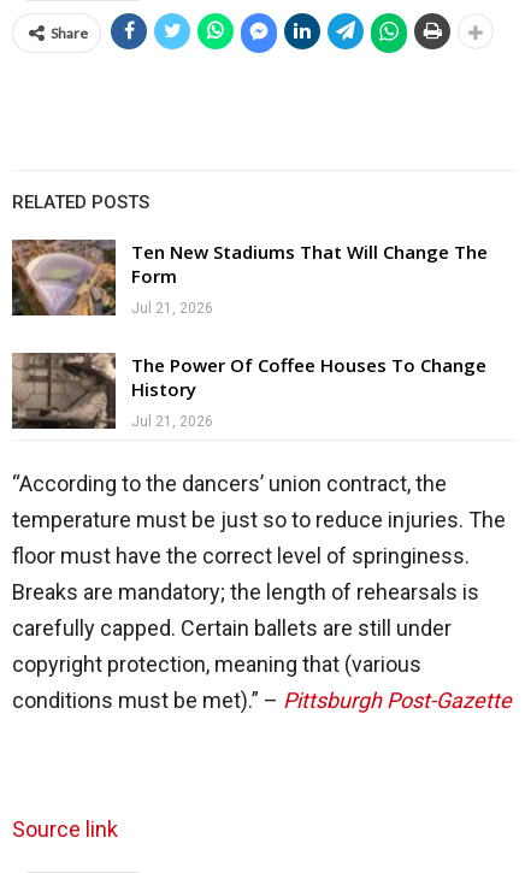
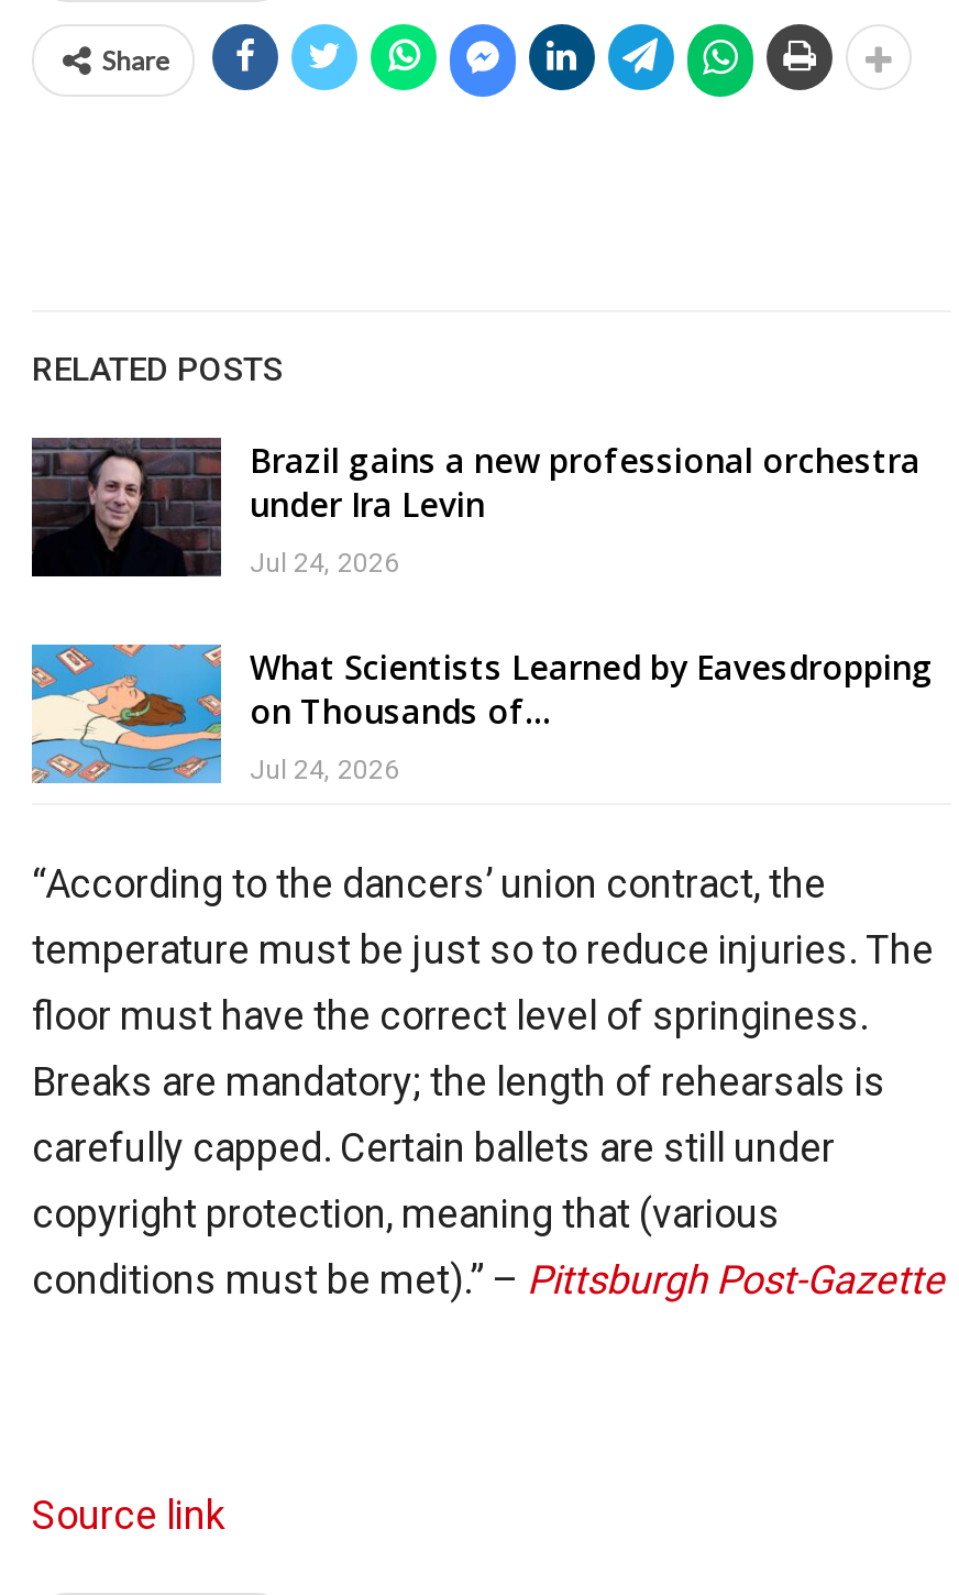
- [image]
- Ten New Stadiums That Will Change The
- Form
+ [image]
+ Brazil gains a new professional orchestra
+ under Ira Levin

- Jul 21, 2026
+ Jul 24, 2026

- [image]
- The Power Of Coffee Houses To Change
- History
+ [image]
+ What Scientists Learned by Eavesdropping
+ on Thousands of…

- Jul 21, 2026
+ Jul 24, 2026
